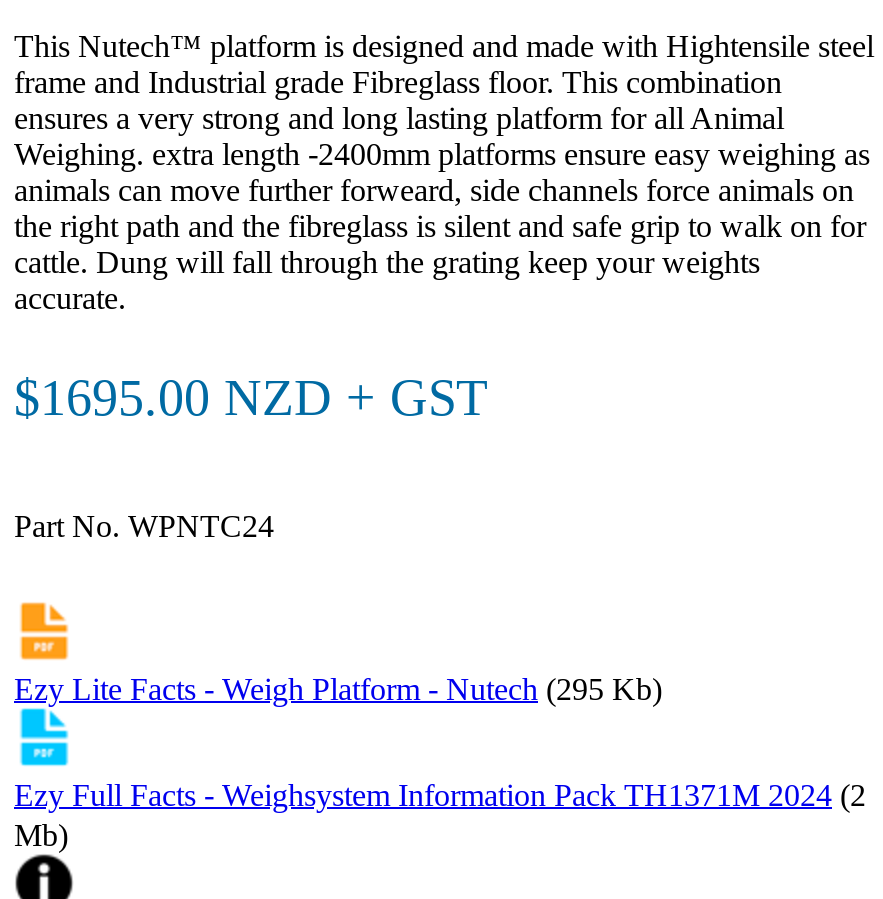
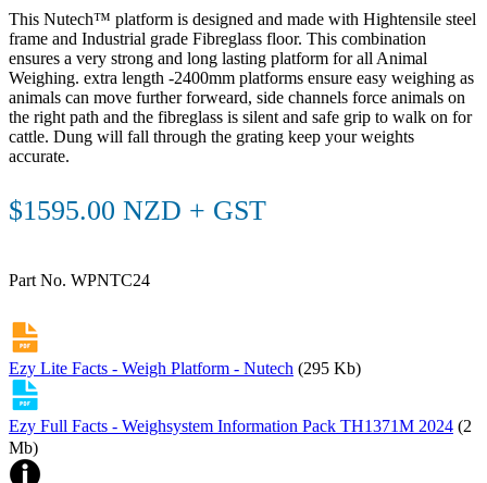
- $1695.00 NZD + GST
+ $1595.00 NZD + GST
